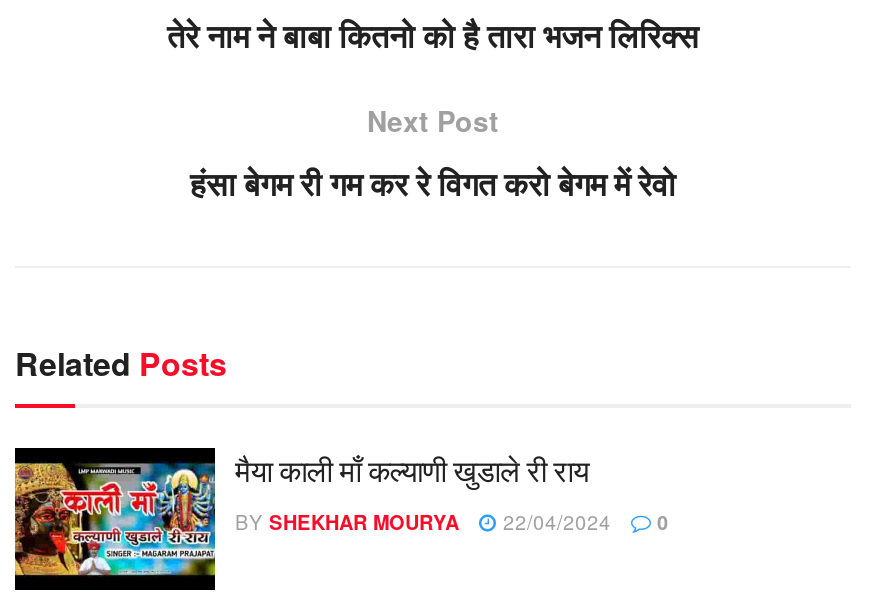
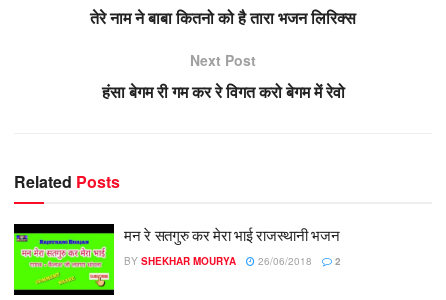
- [image]
- मैया काली माँ कल्याणी खुडाले री राय
+ [image]
+ मन रे सतगुरु कर मेरा भाई राजस्थानी भजन

- 22/04/2024
- 0
+ 26/06/2018
+ 2
